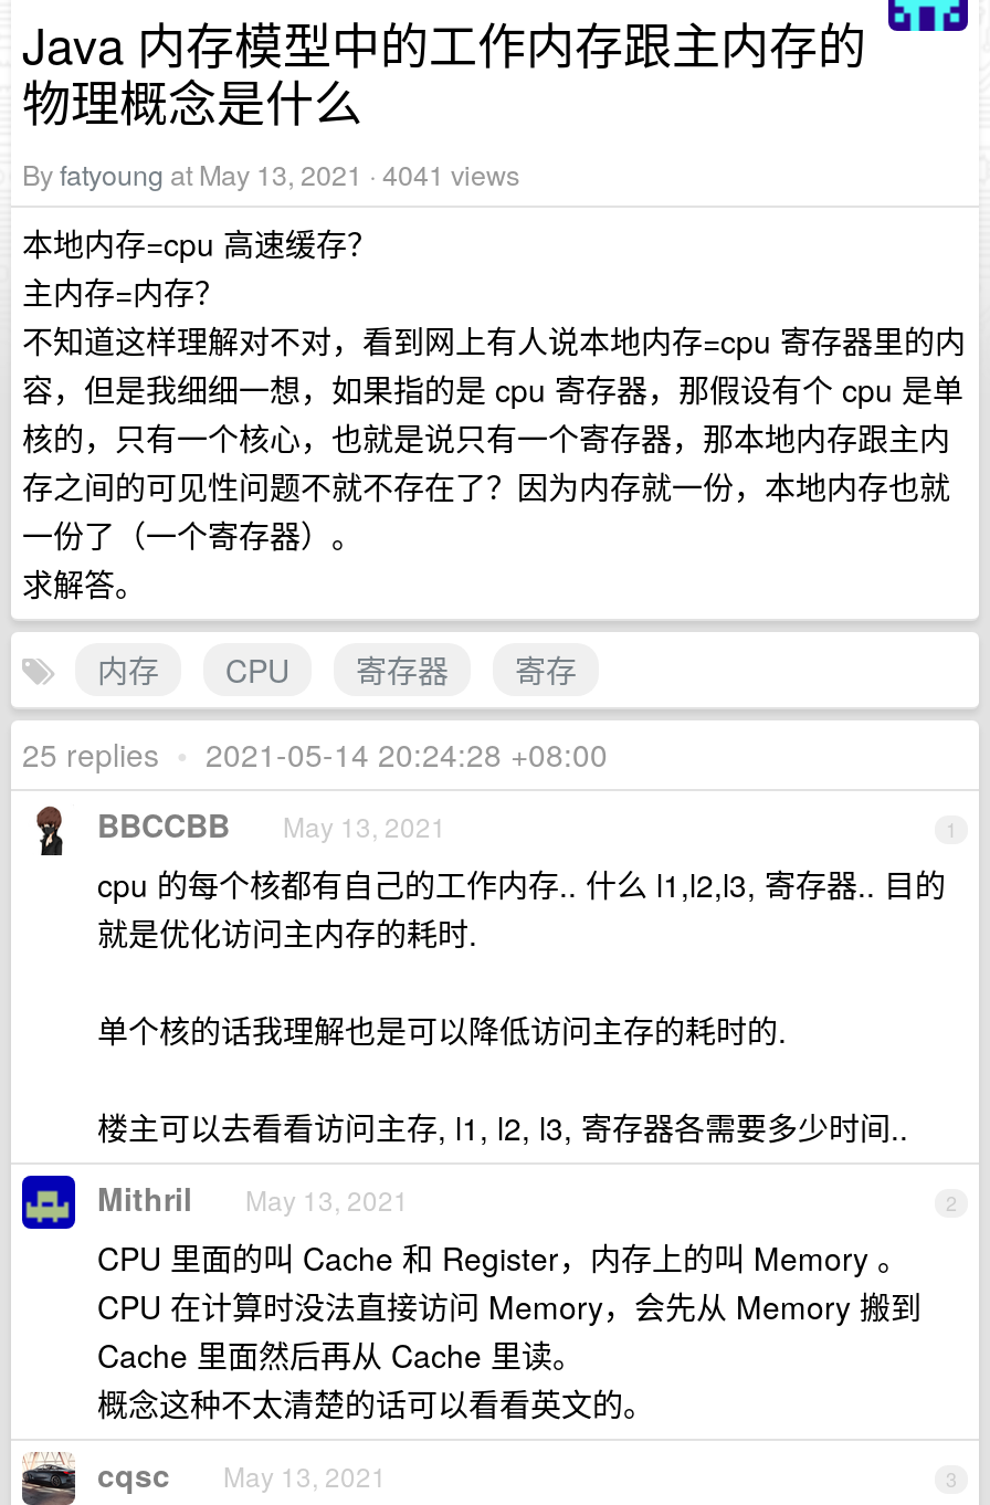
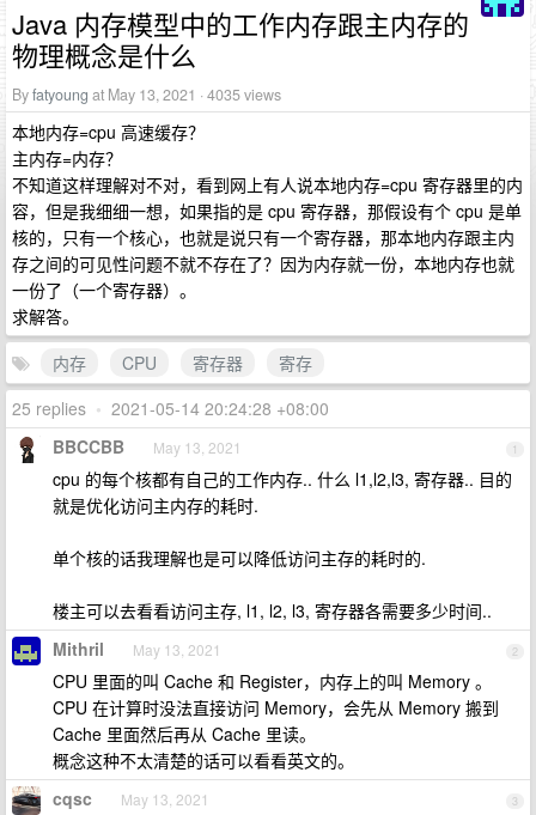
- Byfatyoung at May 13, 2021 · 4041 views
+ Byfatyoung at May 13, 2021 · 4035 views
